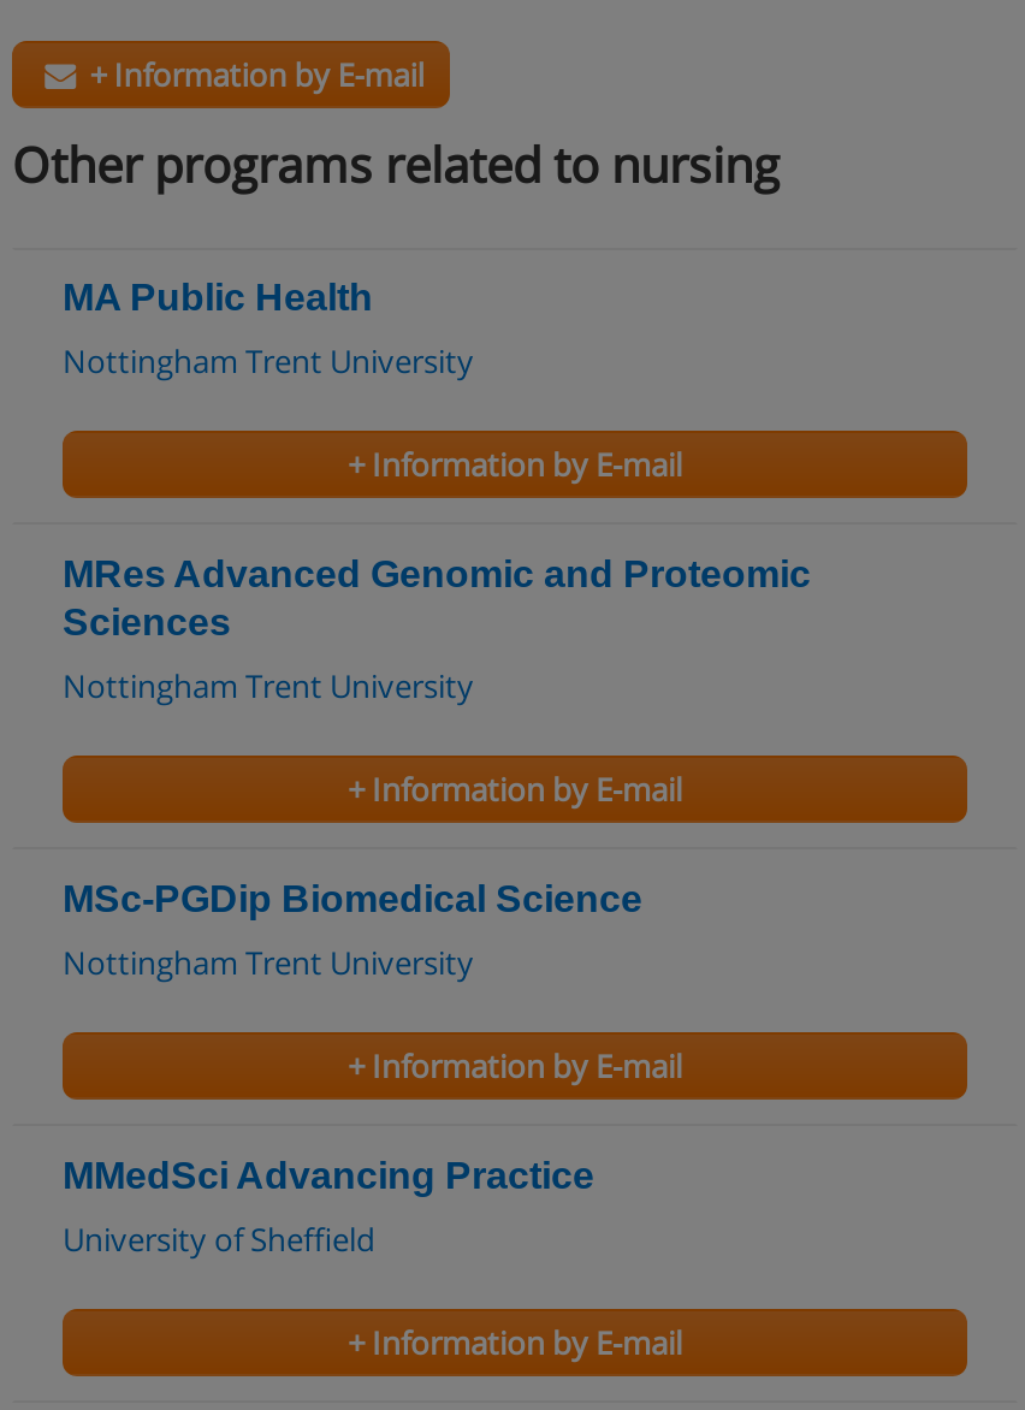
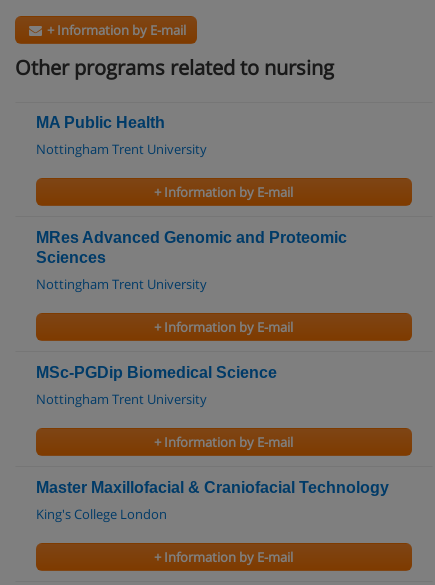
- MMedSci Advancing Practice
+ Master Maxillofacial & Craniofacial Technology

- University of Sheffield
+ King's College London
